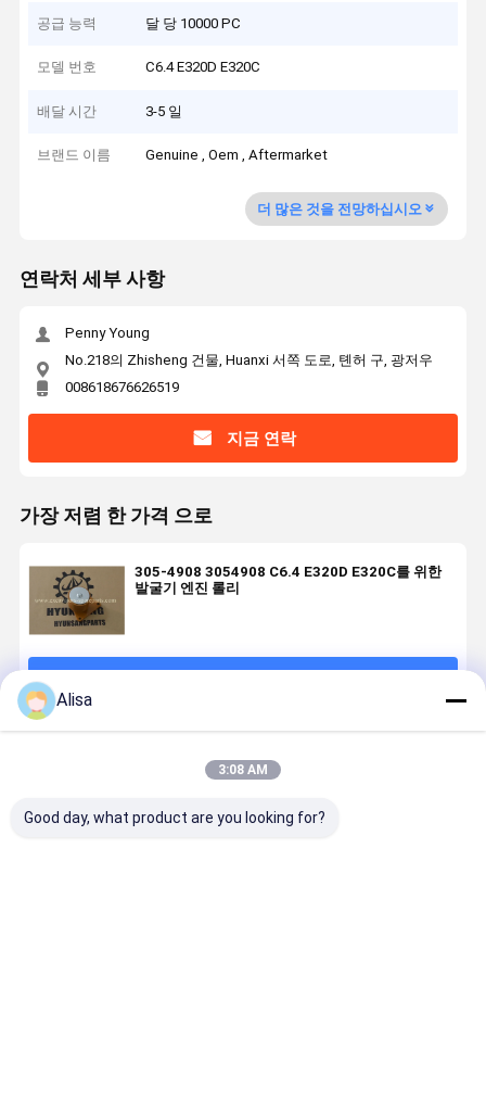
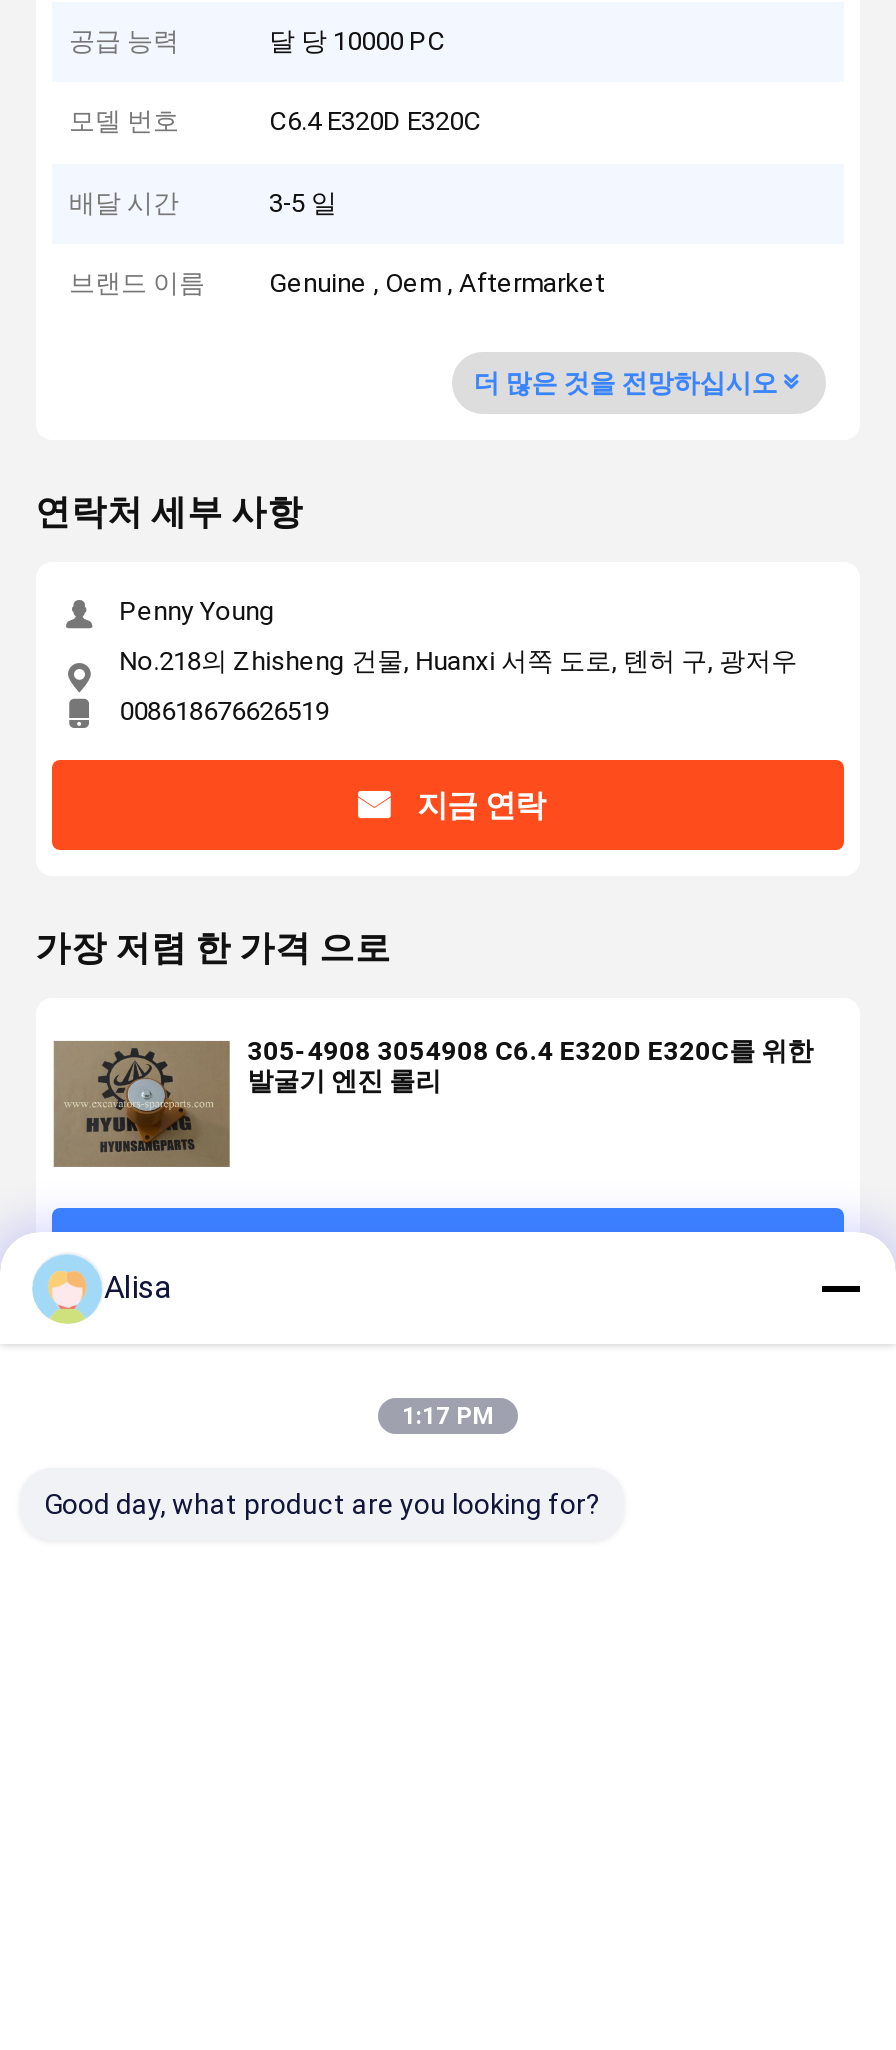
- 3:08 AM
+ 1:17 PM
